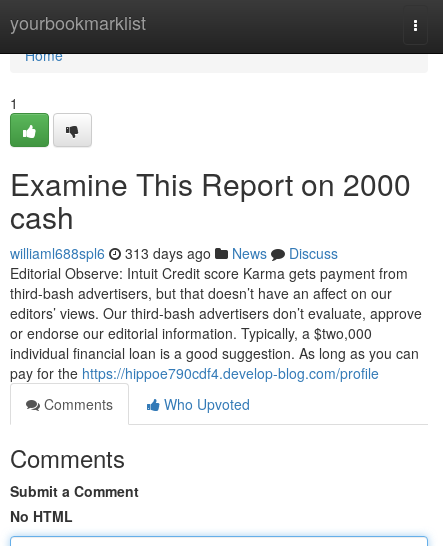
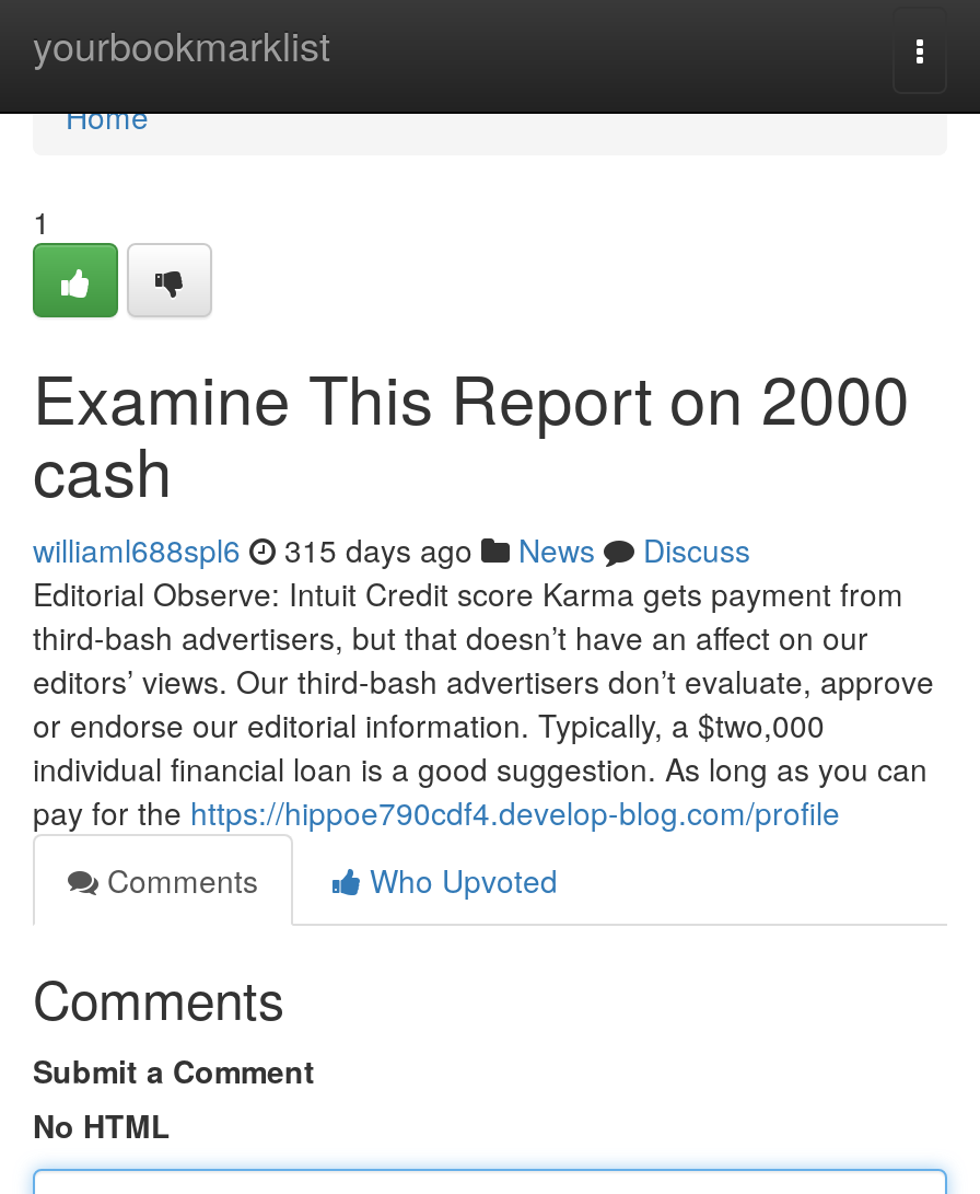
- williaml688spl6 313 days ago News Discuss
+ williaml688spl6 315 days ago News Discuss
